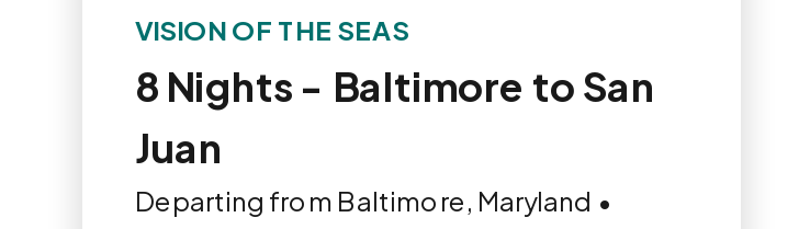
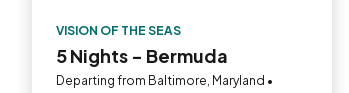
- 8 Nights - Baltimore to San
- Juan
+ 5 Nights - Bermuda
